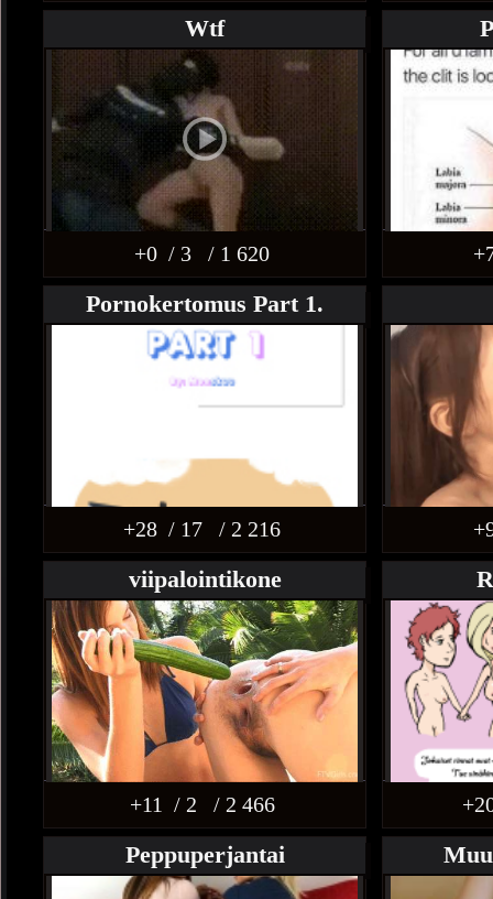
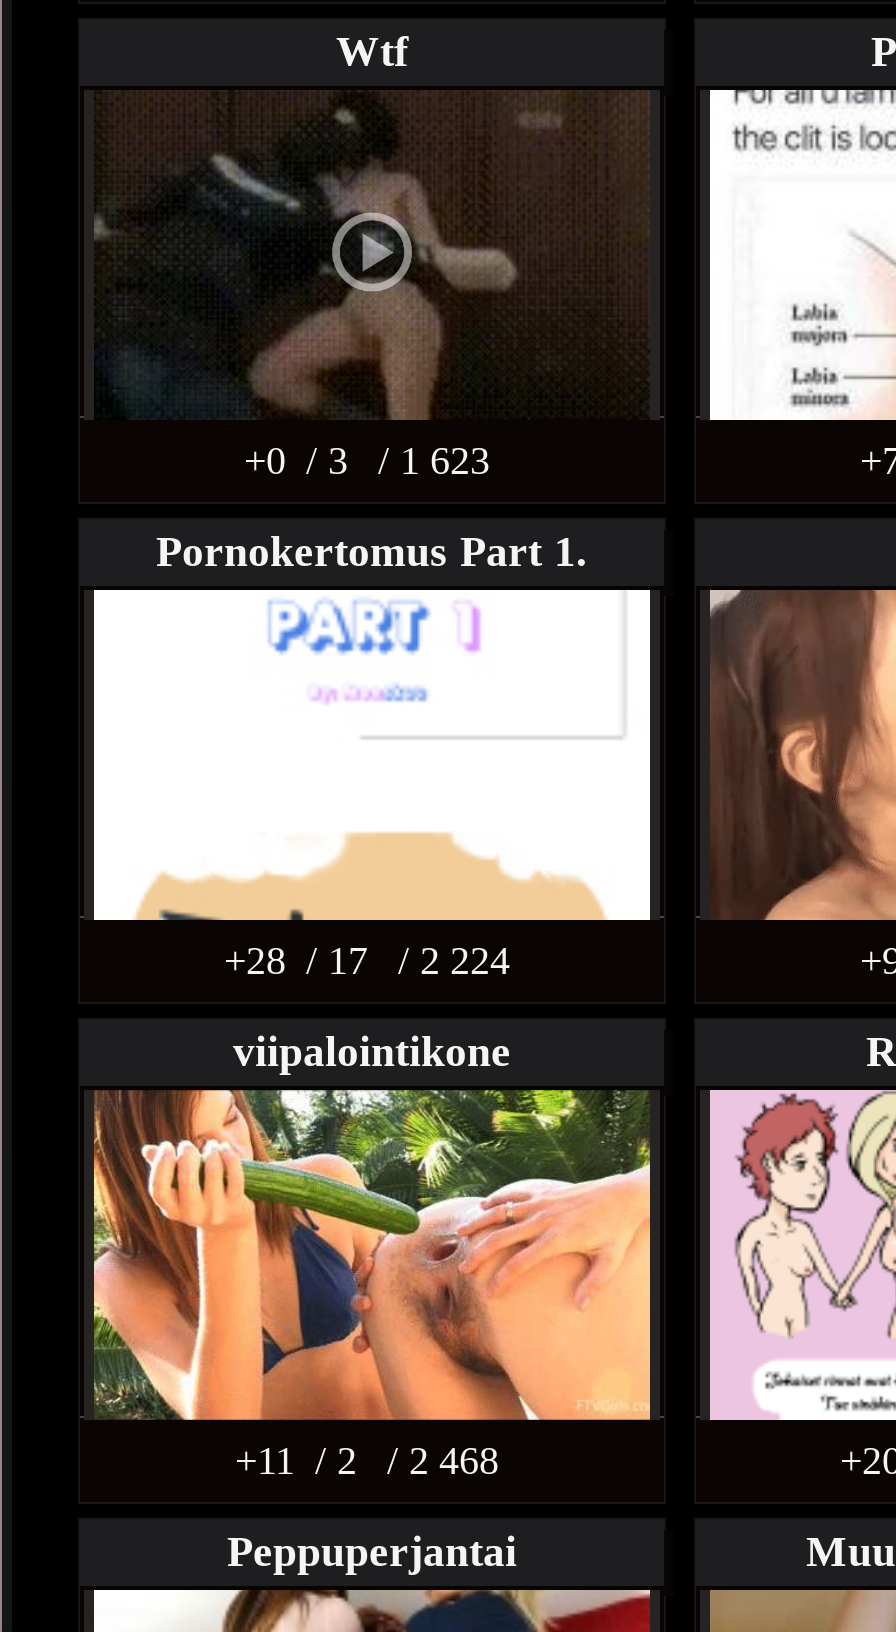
- +0 / 3 / 1 620
+ +0 / 3 / 1 623

- +28 / 17 / 2 216
+ +28 / 17 / 2 224

- +11 / 2 / 2 466
+ +11 / 2 / 2 468
